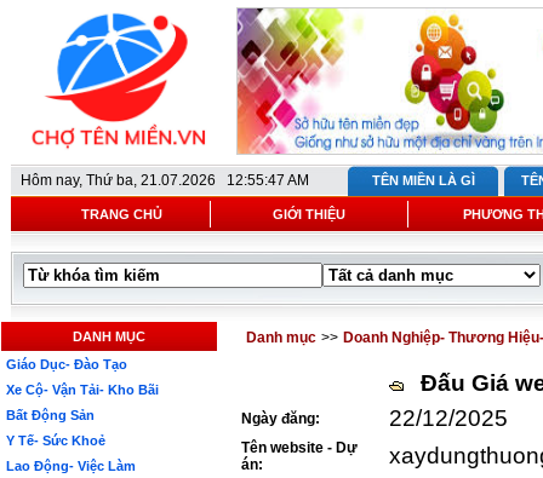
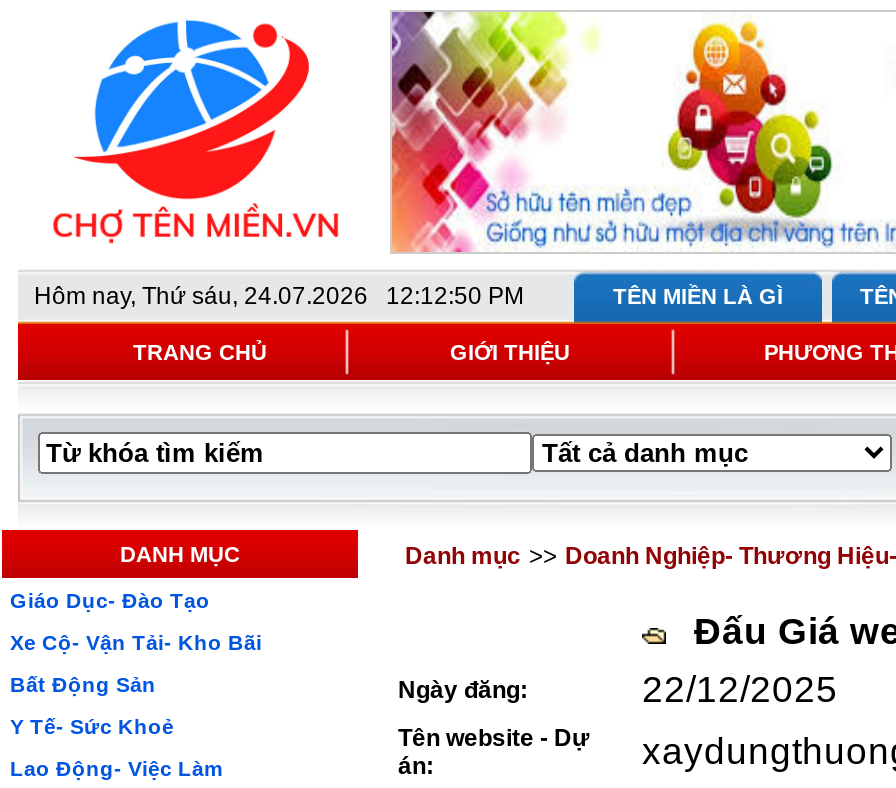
- Hôm nay, Thứ ba, 21.07.2026 12:55:47 AM
+ Hôm nay, Thứ sáu, 24.07.2026 12:12:50 PM
